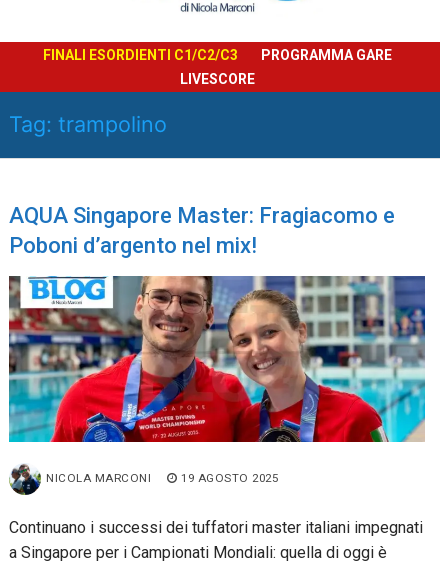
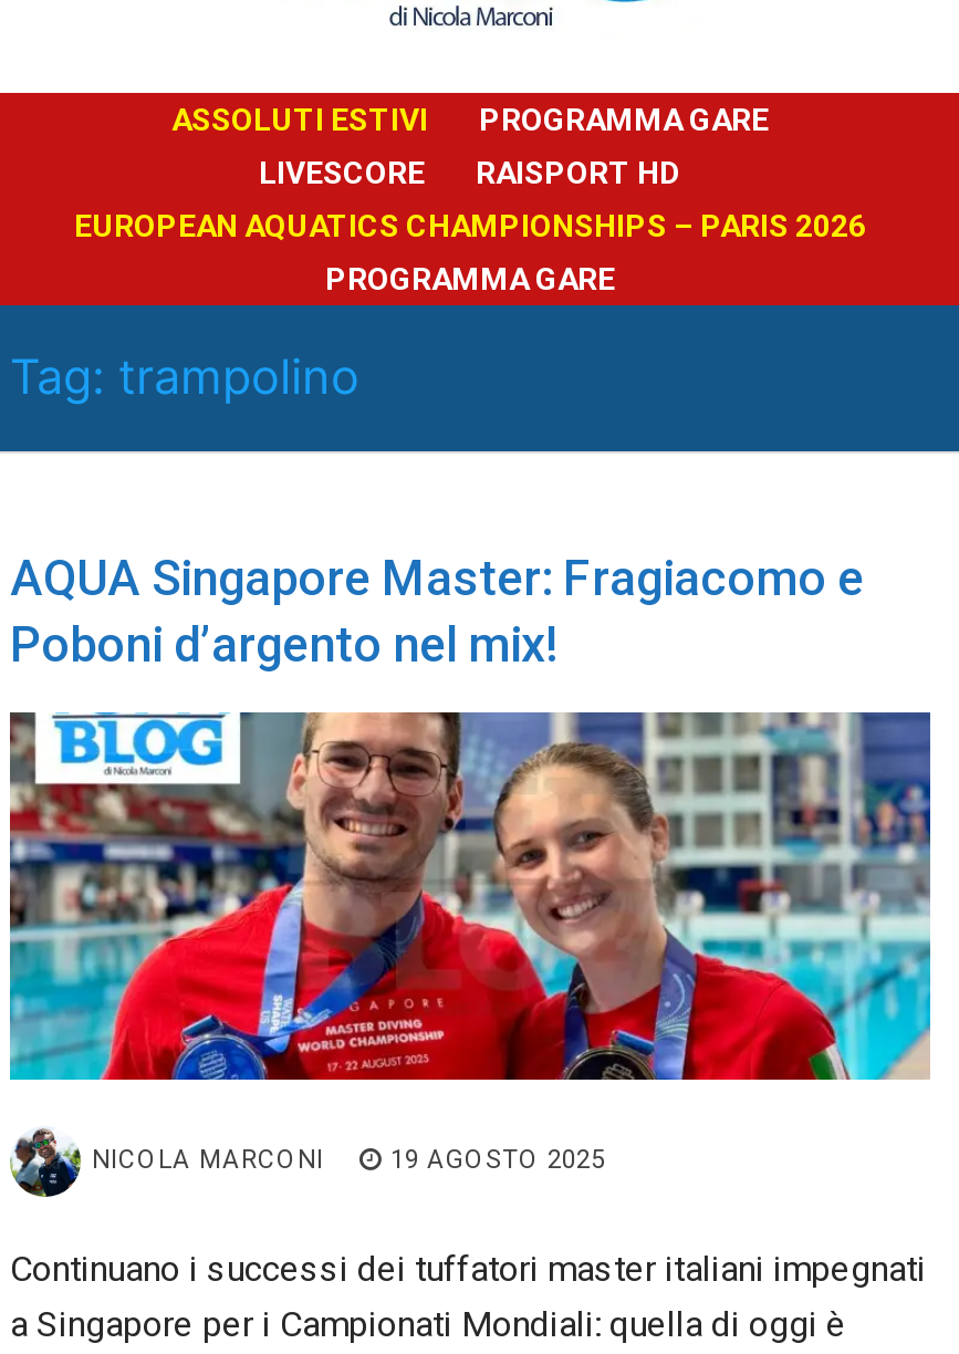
- FINALI ESORDIENTI C1/C2/C3
+ ASSOLUTI ESTIVI

+ RAISPORT HD
+ EUROPEAN AQUATICS CHAMPIONSHIPS – PARIS 2026
+ PROGRAMMA GARE
